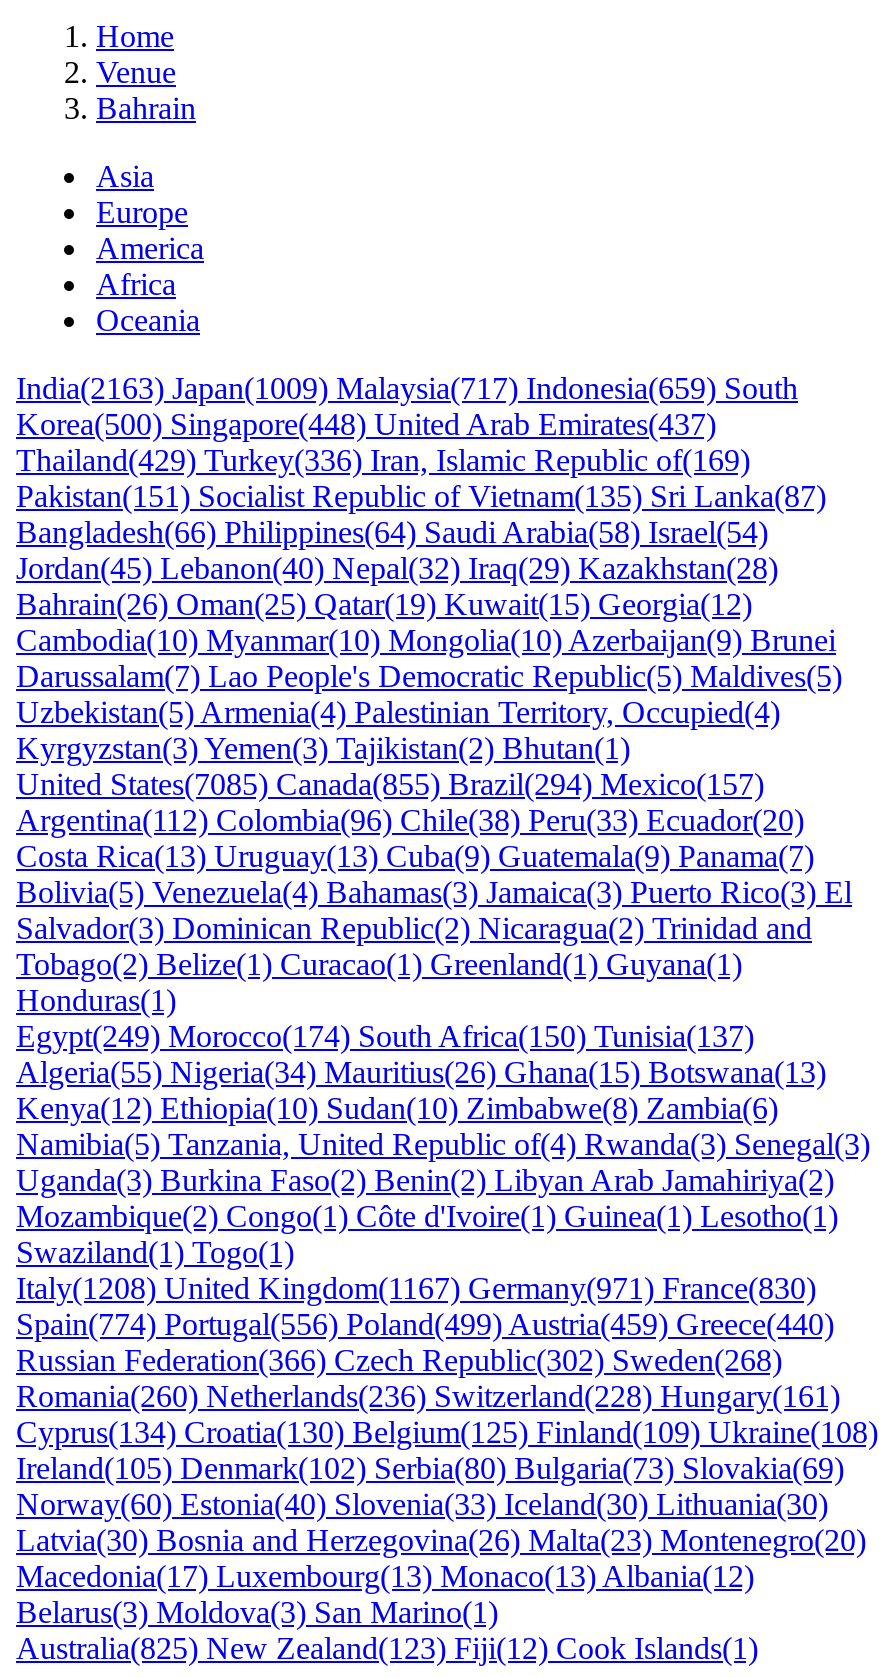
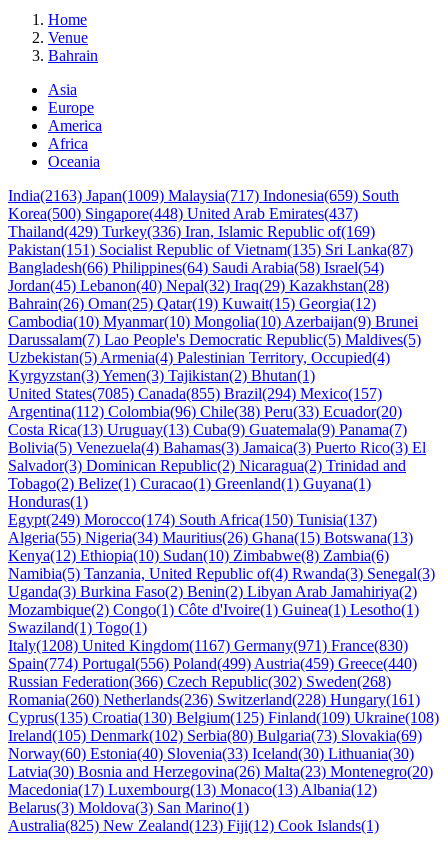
- Cyprus(134) Croatia(130) Belgium(125) Finland(109) Ukraine(108)
+ Cyprus(135) Croatia(130) Belgium(125) Finland(109) Ukraine(108)
